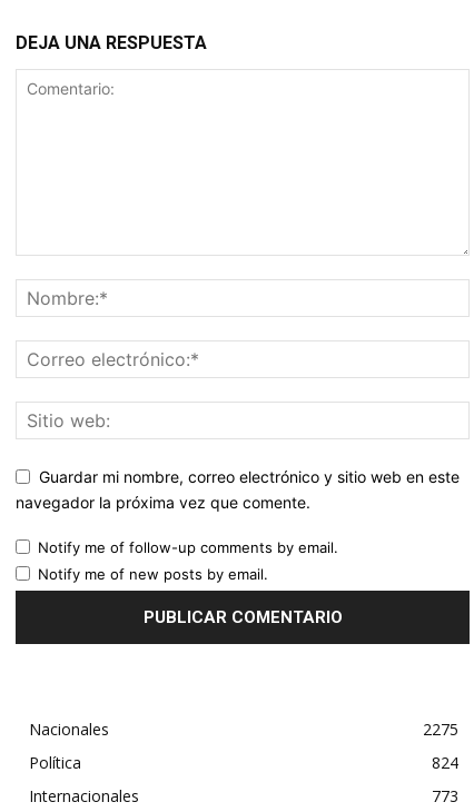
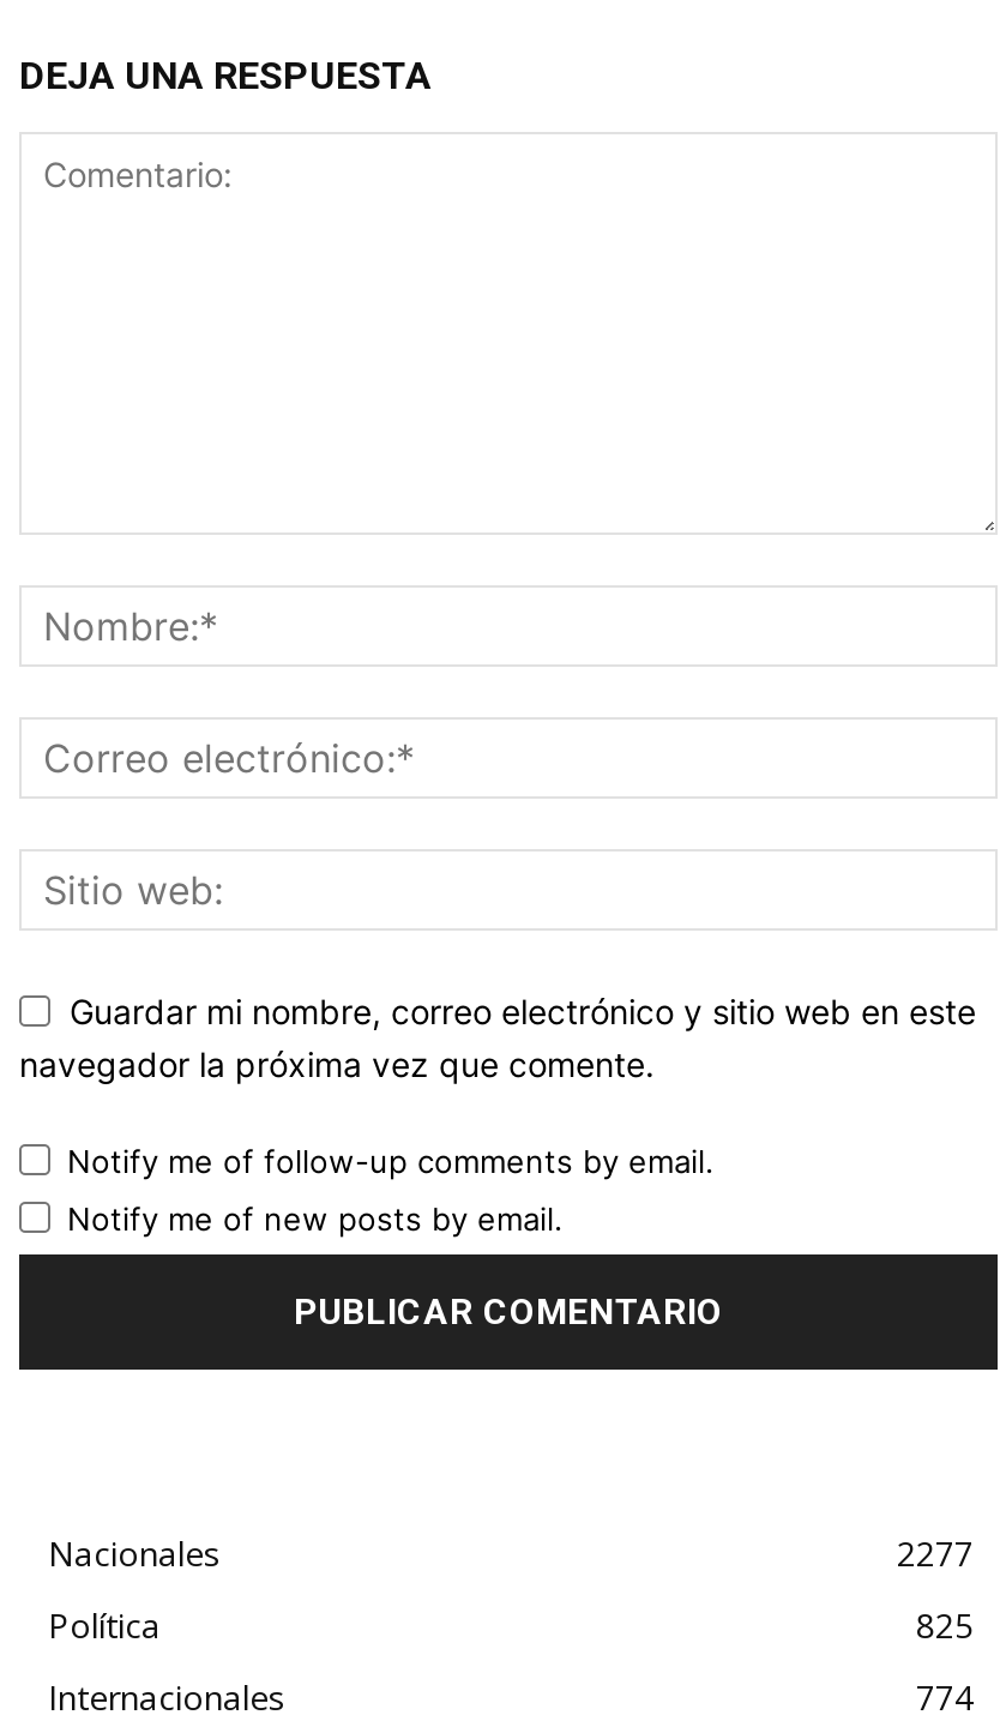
- 2275
+ 2277

- 824
+ 825

- 773
+ 774
